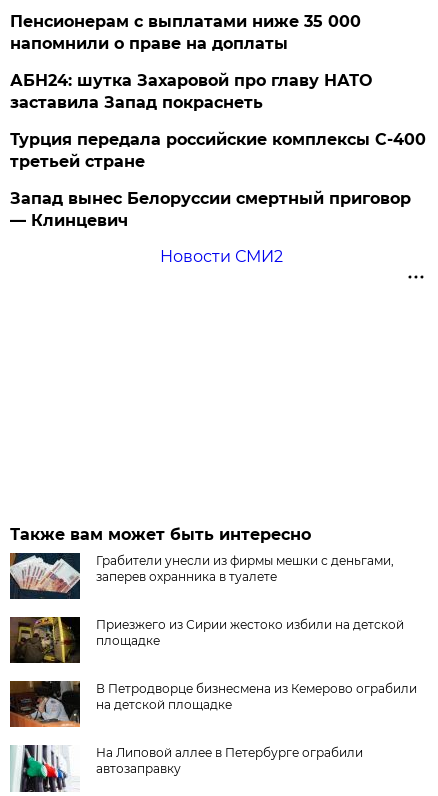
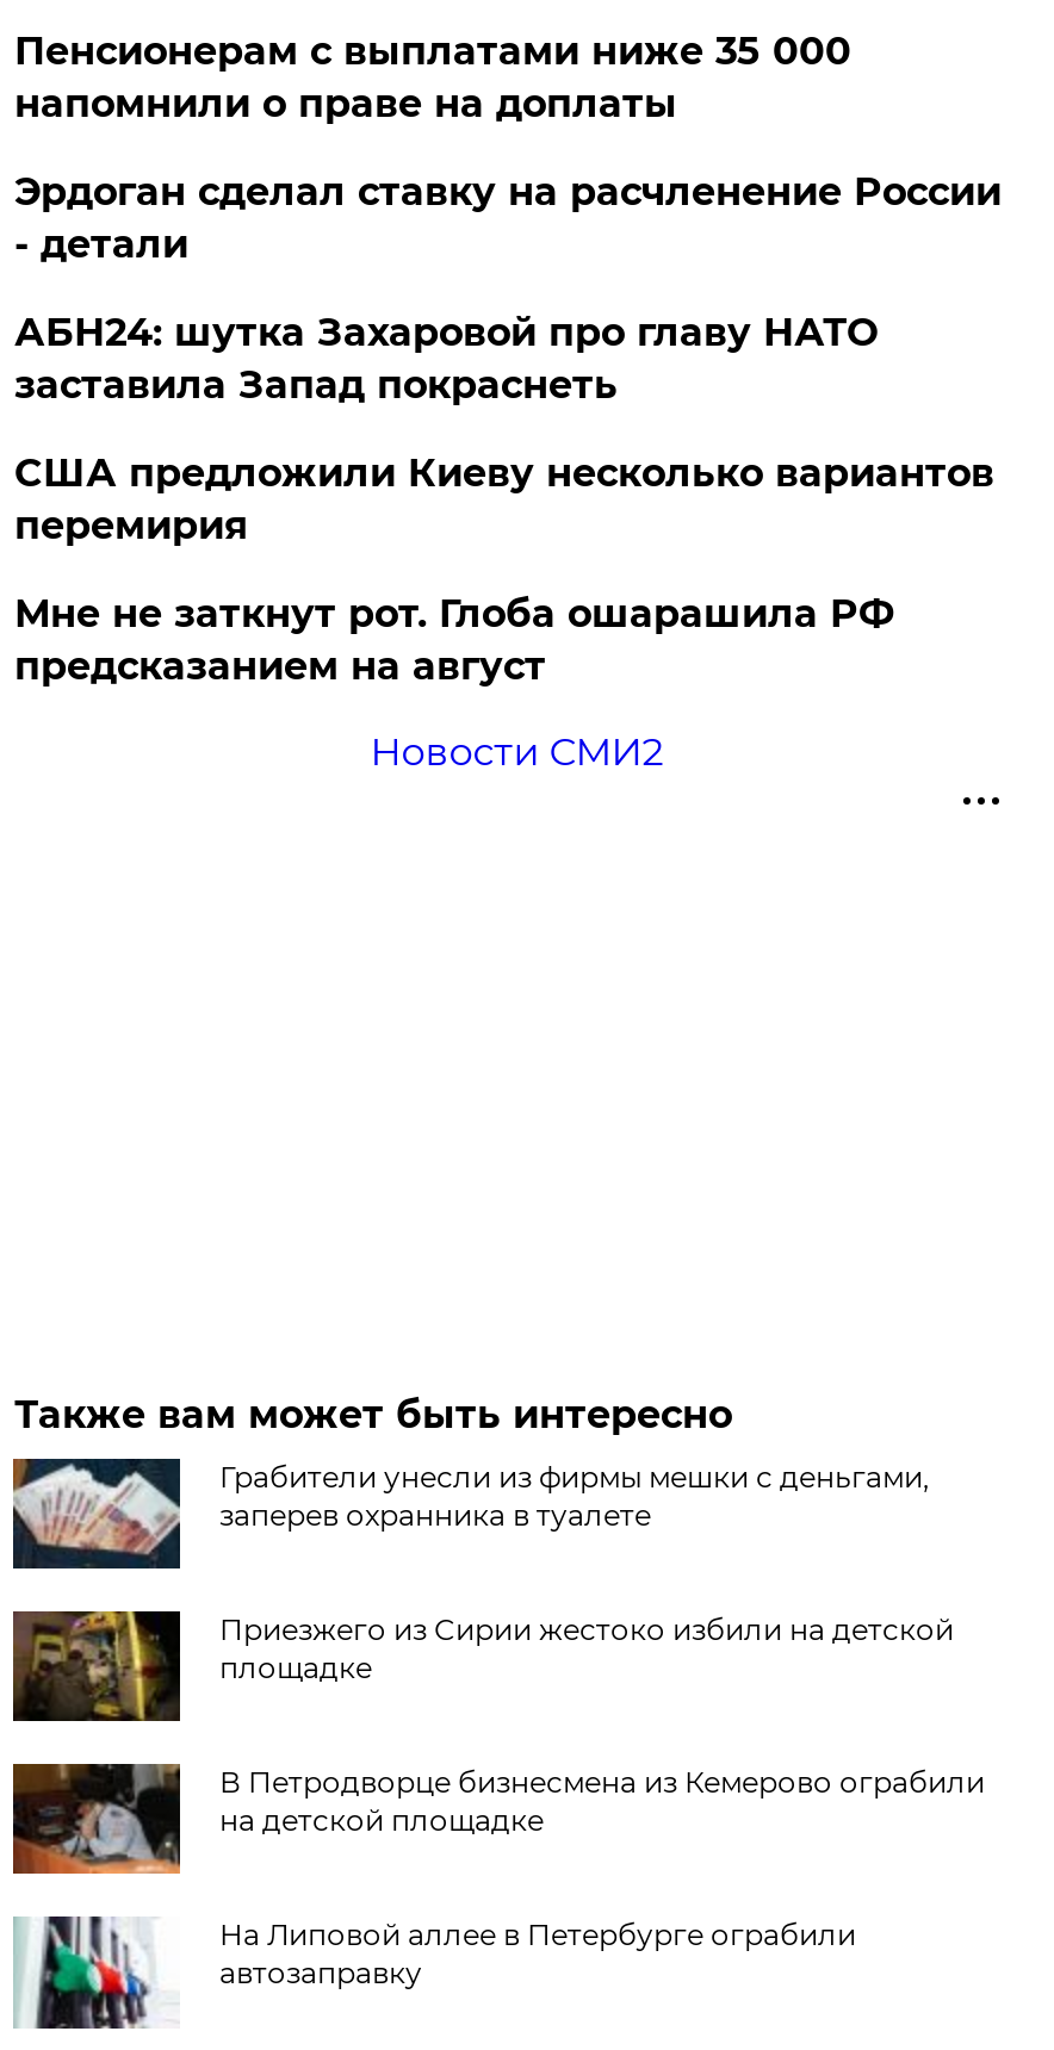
+ Эрдоган сделал ставку на расчленение России
+ - детали

- Турция передала российские комплексы С-400
- третьей стране
+ США предложили Киеву несколько вариантов
+ перемирия

- Запад вынес Белоруссии смертный приговор
- — Клинцевич
+ Мне не заткнут рот. Глоба ошарашила РФ
+ предсказанием на август
